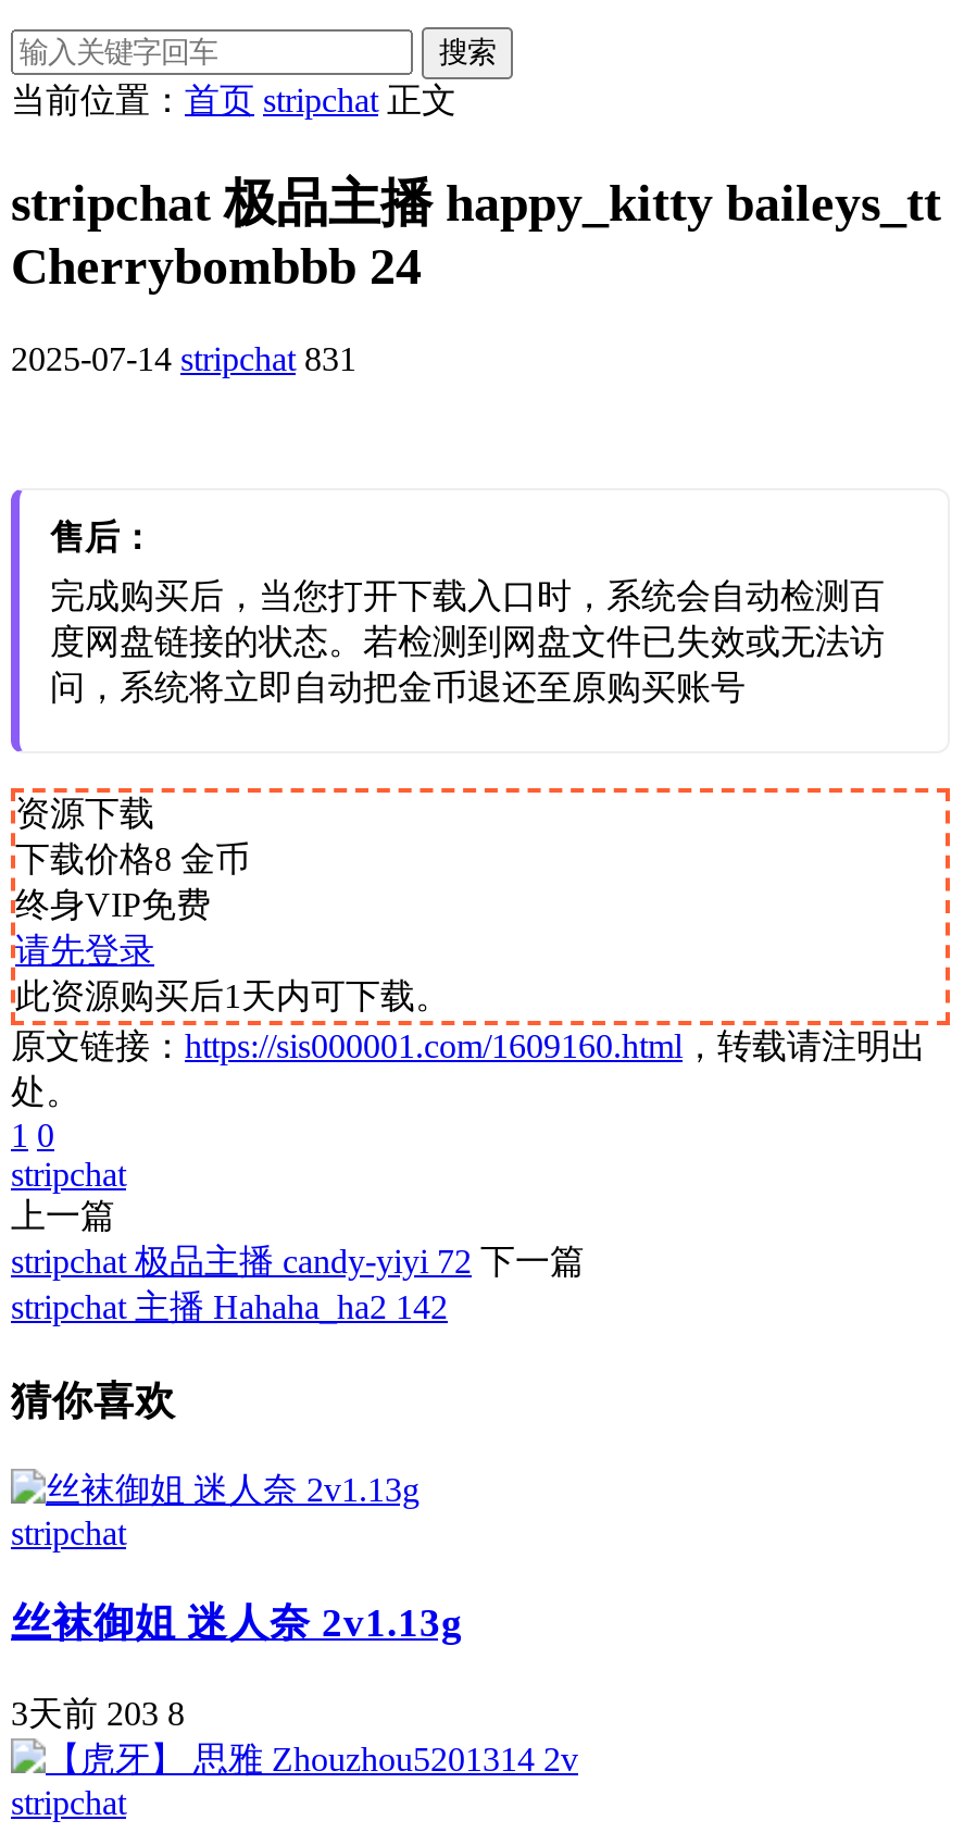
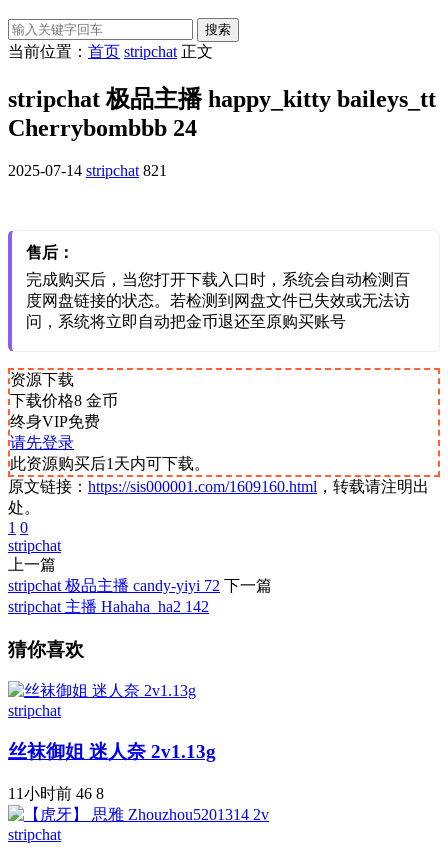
- 2025-07-14 stripchat 831
+ 2025-07-14 stripchat 821

- 3天前203 8
+ 11小时前46 8
